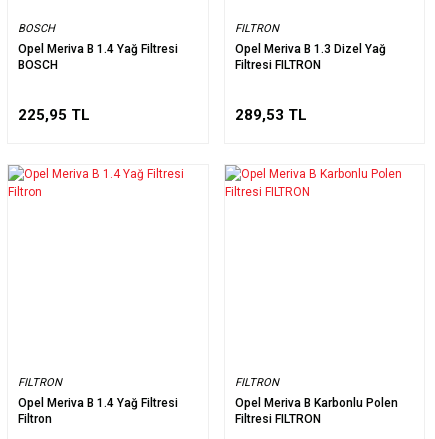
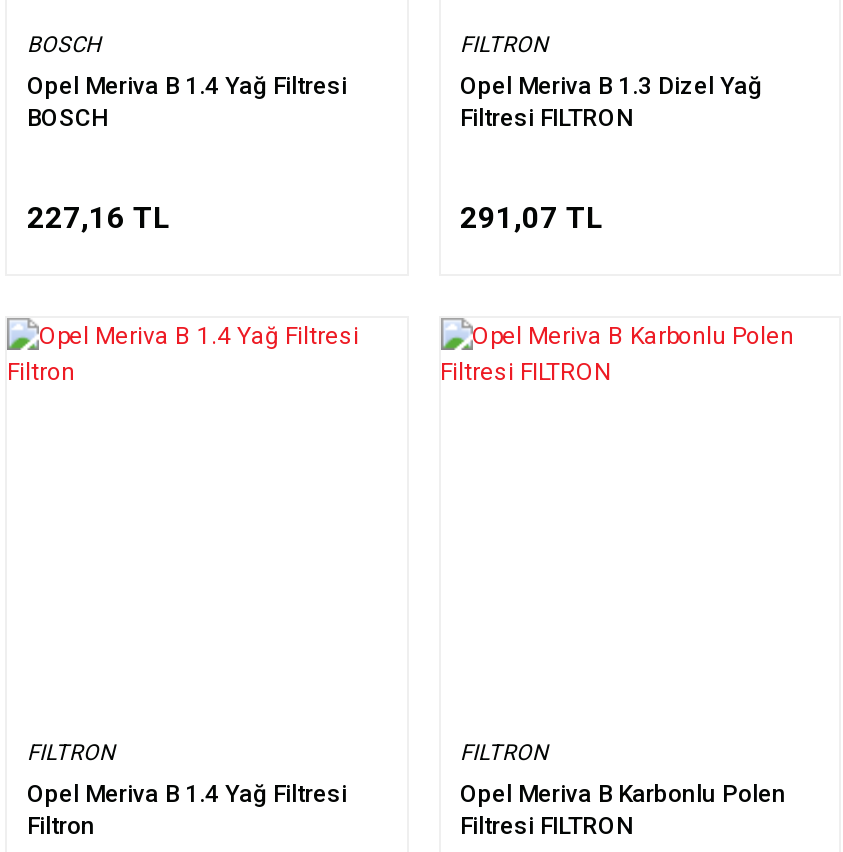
- 225,95 TL
+ 227,16 TL

- 289,53 TL
+ 291,07 TL
